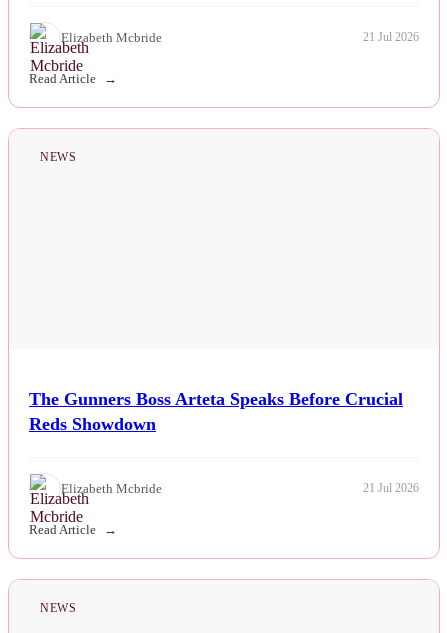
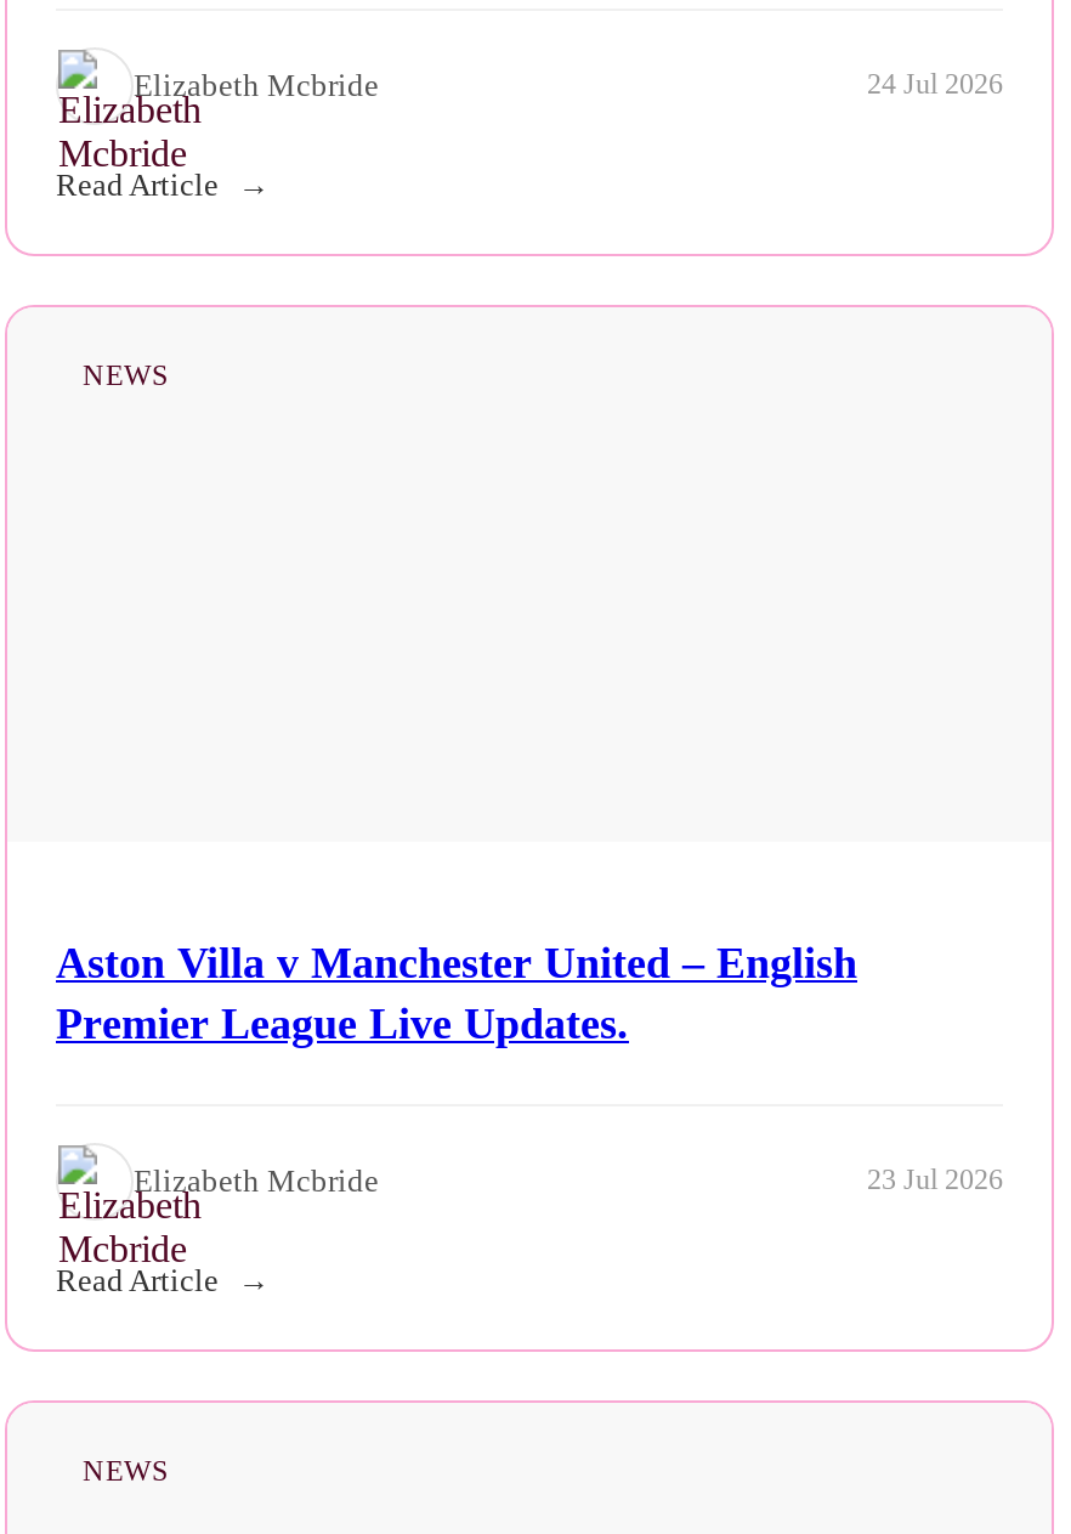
- 21 Jul 2026
+ 24 Jul 2026

- The Gunners Boss Arteta Speaks Before Crucial
- Reds Showdown
+ Aston Villa v Manchester United – English
+ Premier League Live Updates.

- 21 Jul 2026
+ 23 Jul 2026
